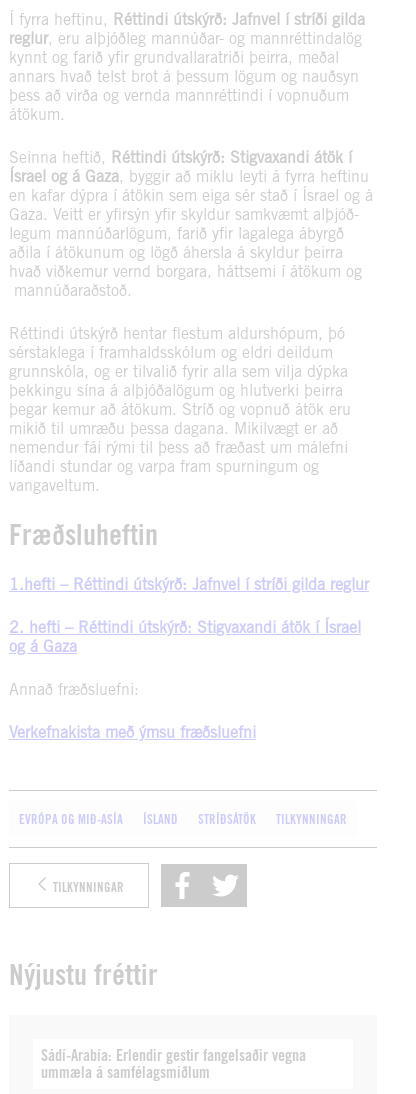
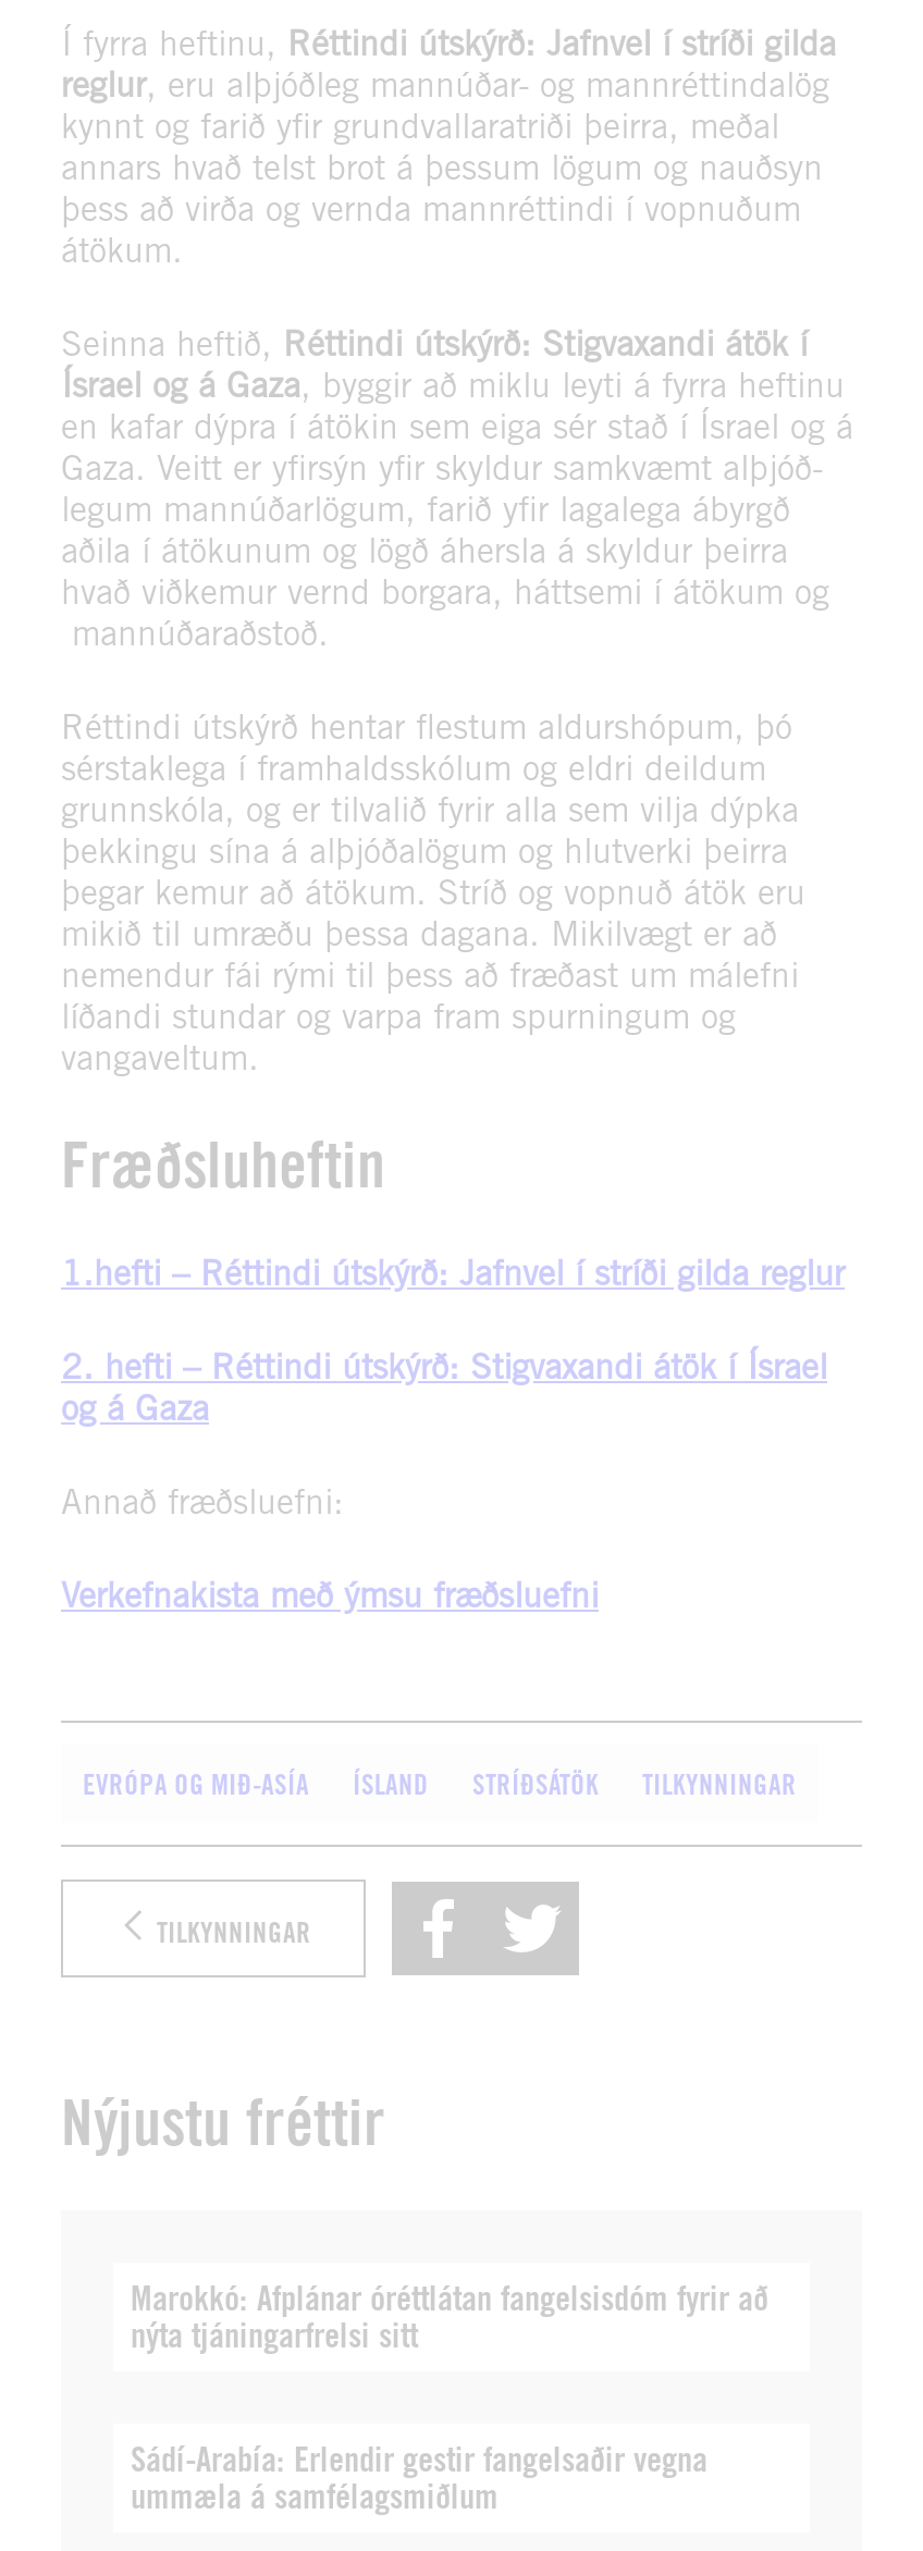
+ Marokkó: Afplánar óréttlátan fangelsisdóm fyrir að
+ nýta tjáningarfrelsi sitt
